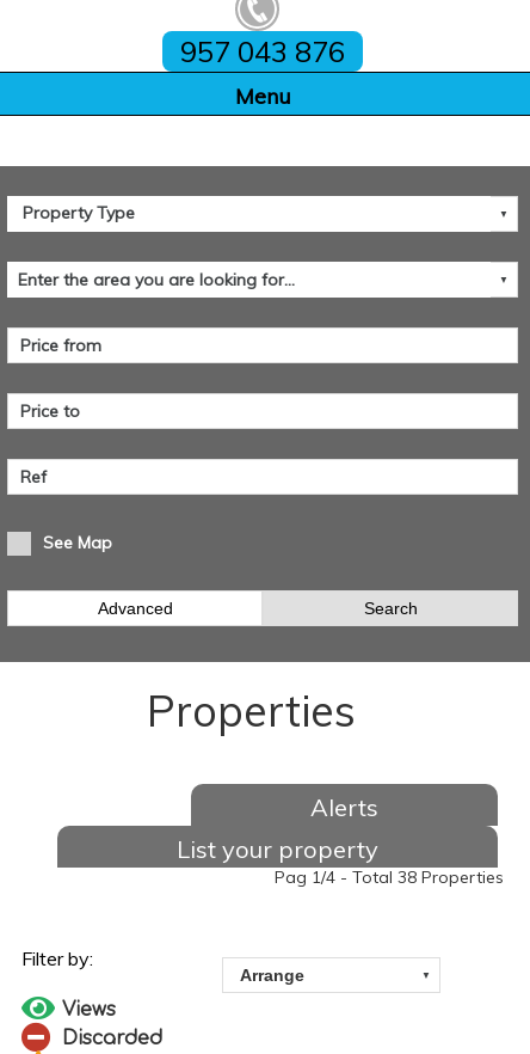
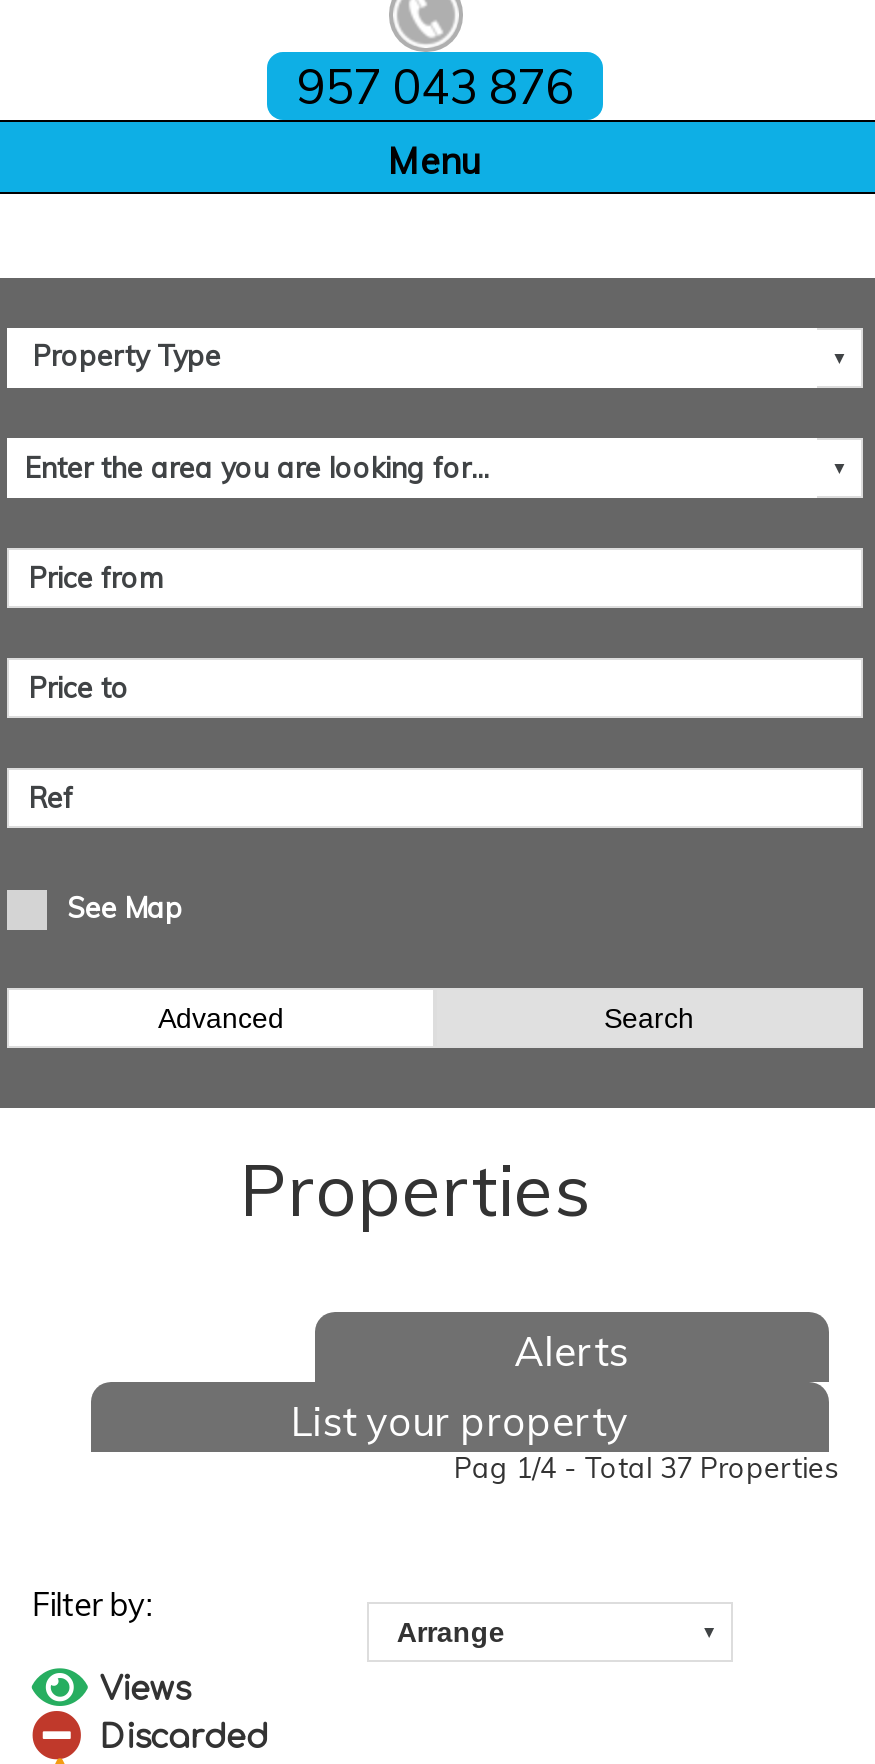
- Pag 1/4 - Total 38 Properties
+ Pag 1/4 - Total 37 Properties
